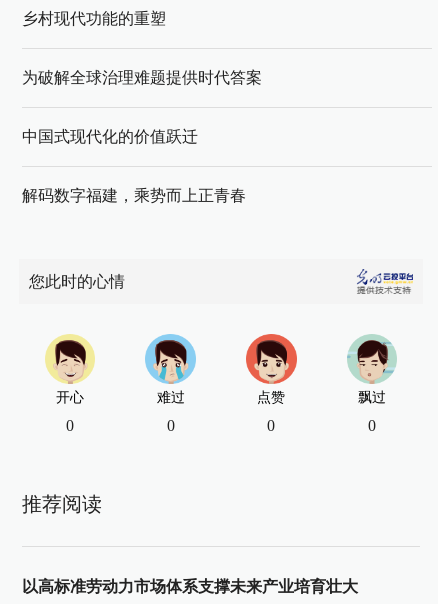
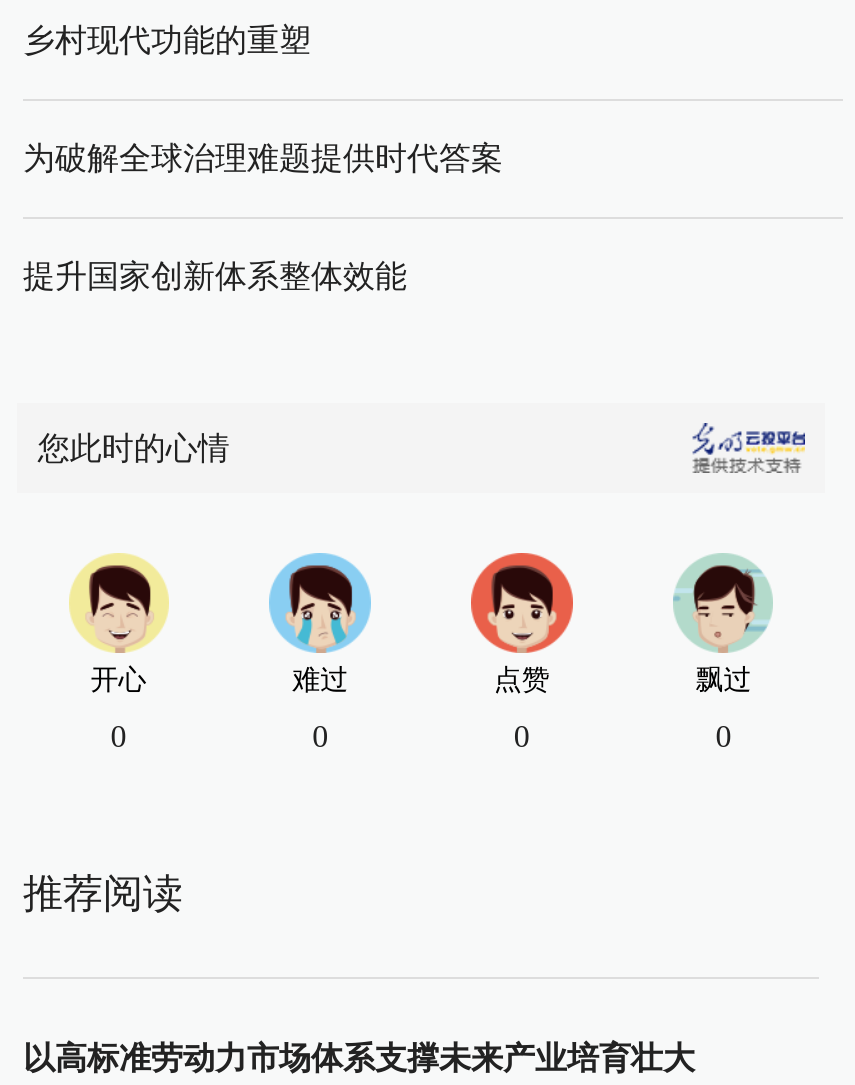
- 中国式现代化的价值跃迁
- 解码数字福建，乘势而上正青春
+ 提升国家创新体系整体效能
